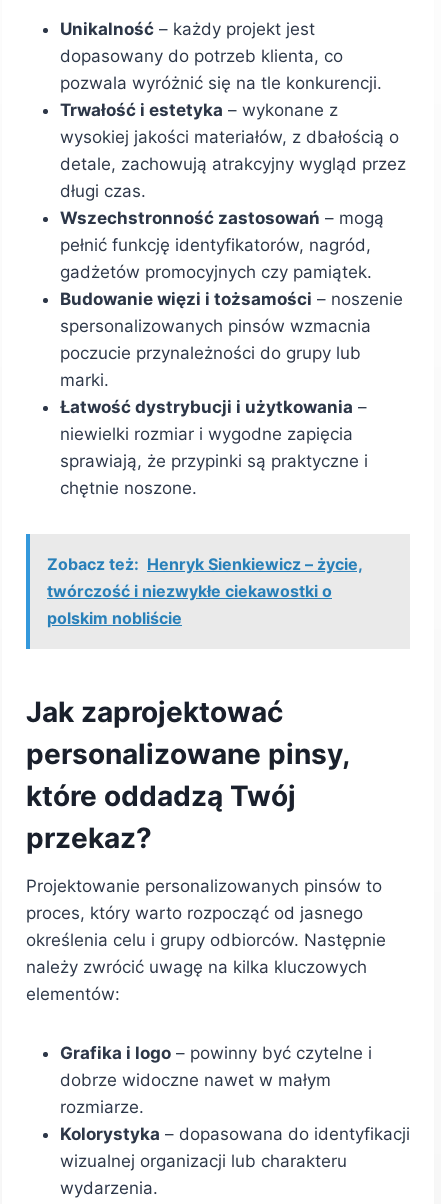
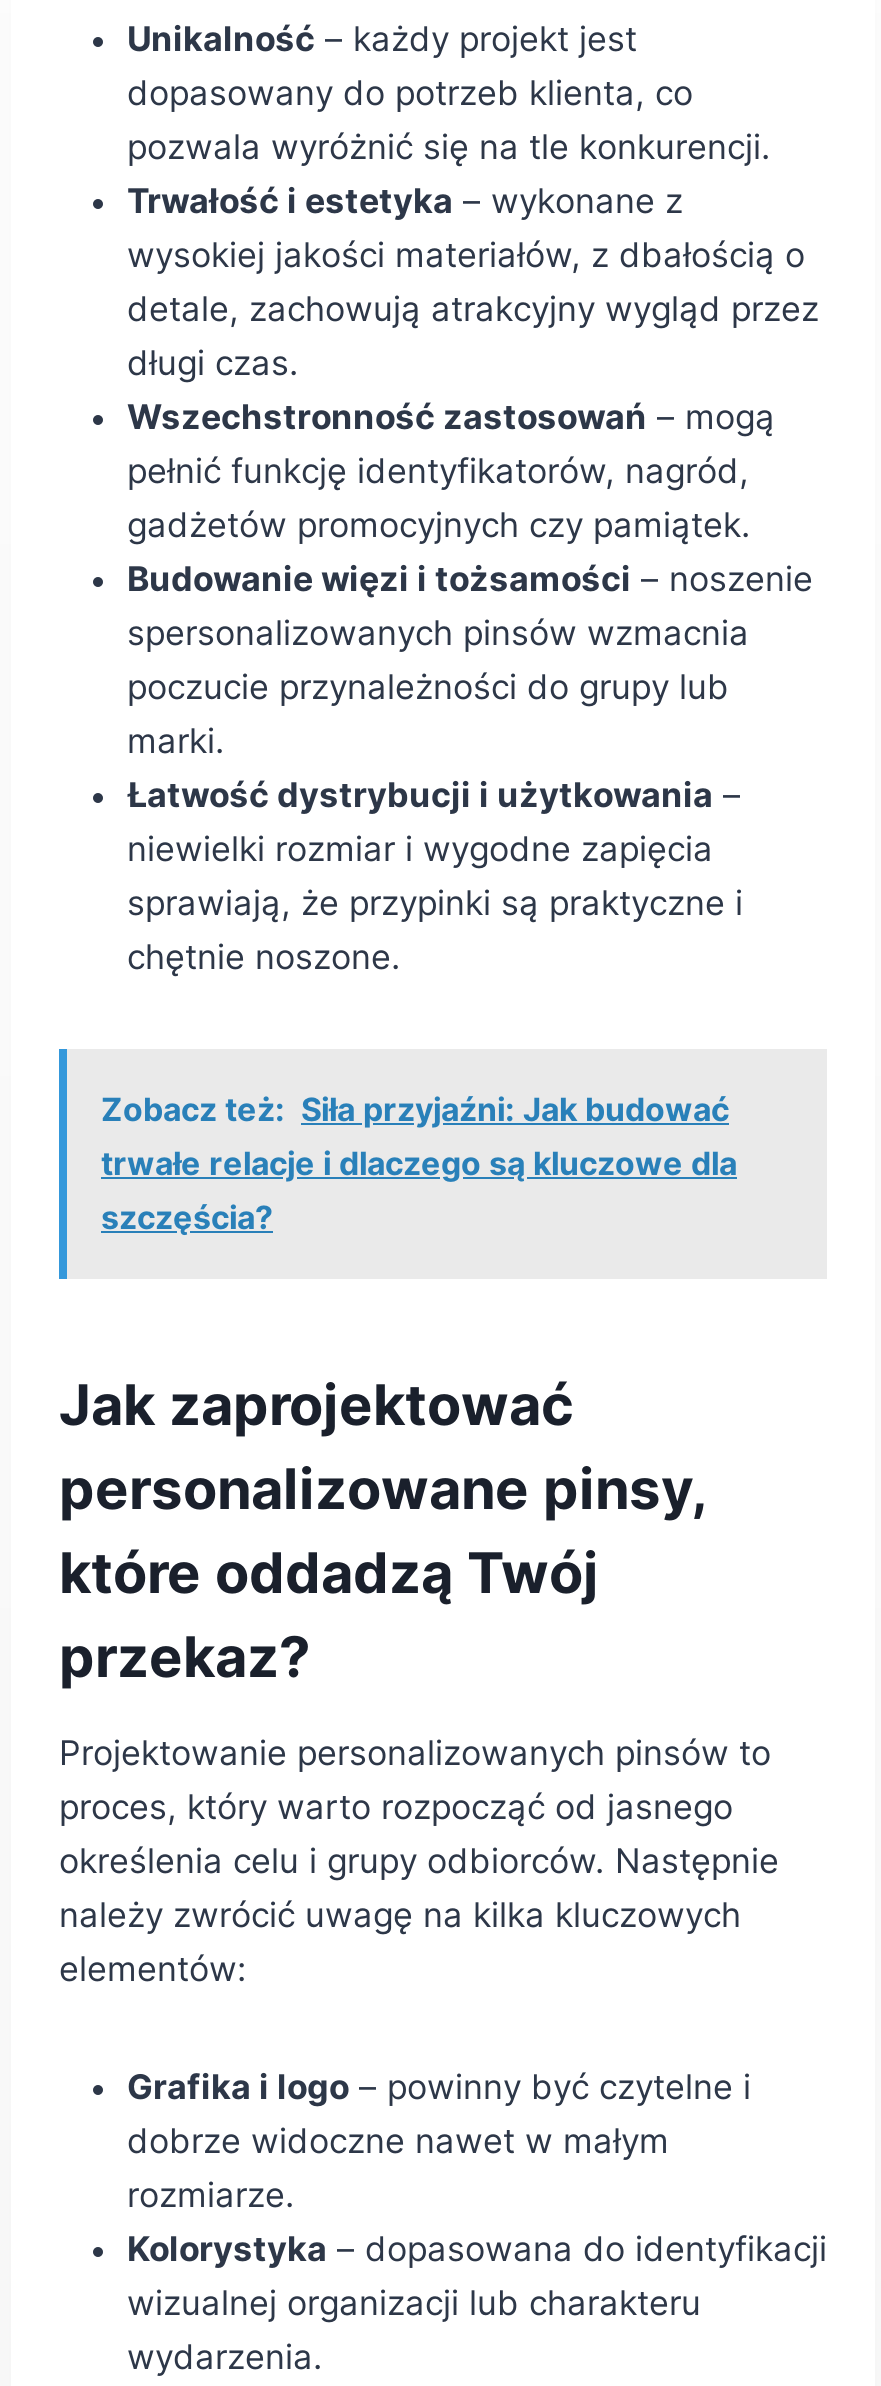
- Zobacz też: Henryk Sienkiewicz – życie,
- twórczość i niezwykłe ciekawostki o
- polskim nobliście
+ Zobacz też: Siła przyjaźni: Jak budować
+ trwałe relacje i dlaczego są kluczowe dla
+ szczęścia?
